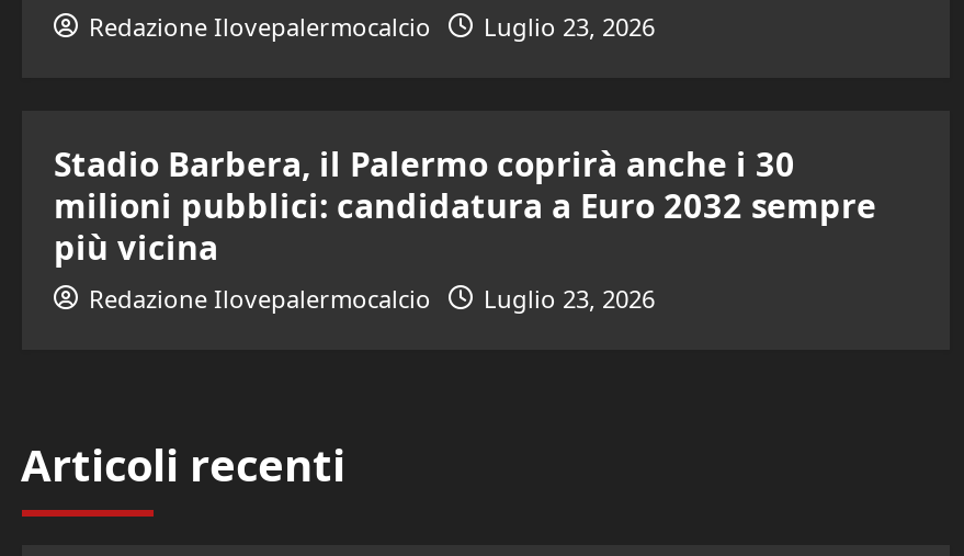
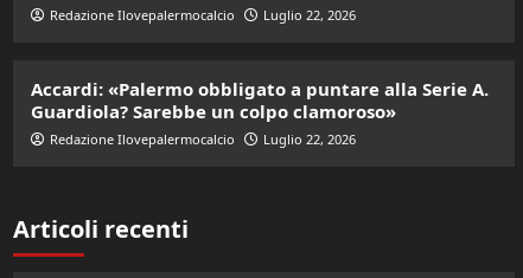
- Redazione Ilovepalermocalcio Luglio 23, 2026
+ Redazione Ilovepalermocalcio Luglio 22, 2026

- Stadio Barbera, il Palermo coprirà anche i 30
- milioni pubblici: candidatura a Euro 2032 sempre
- più vicina
+ Accardi: «Palermo obbligato a puntare alla Serie A.
+ Guardiola? Sarebbe un colpo clamoroso»

- Redazione Ilovepalermocalcio Luglio 23, 2026
+ Redazione Ilovepalermocalcio Luglio 22, 2026
